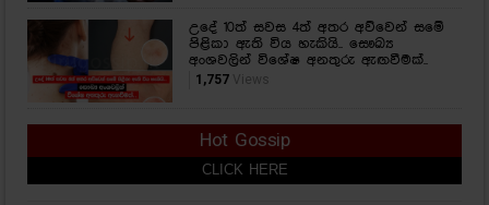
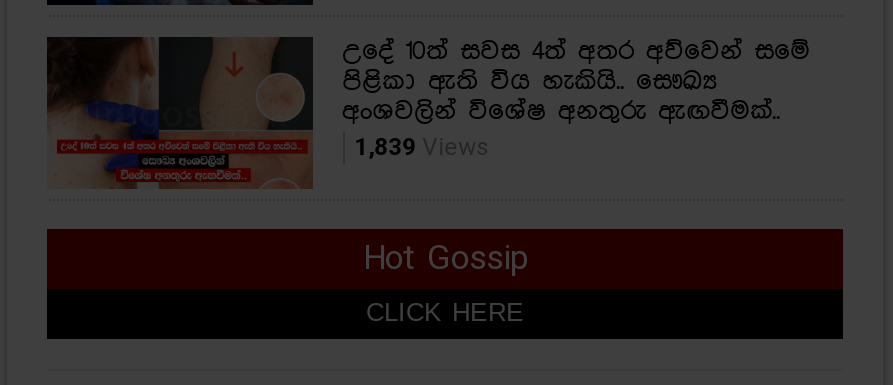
- 1,757 Views
+ 1,839 Views
